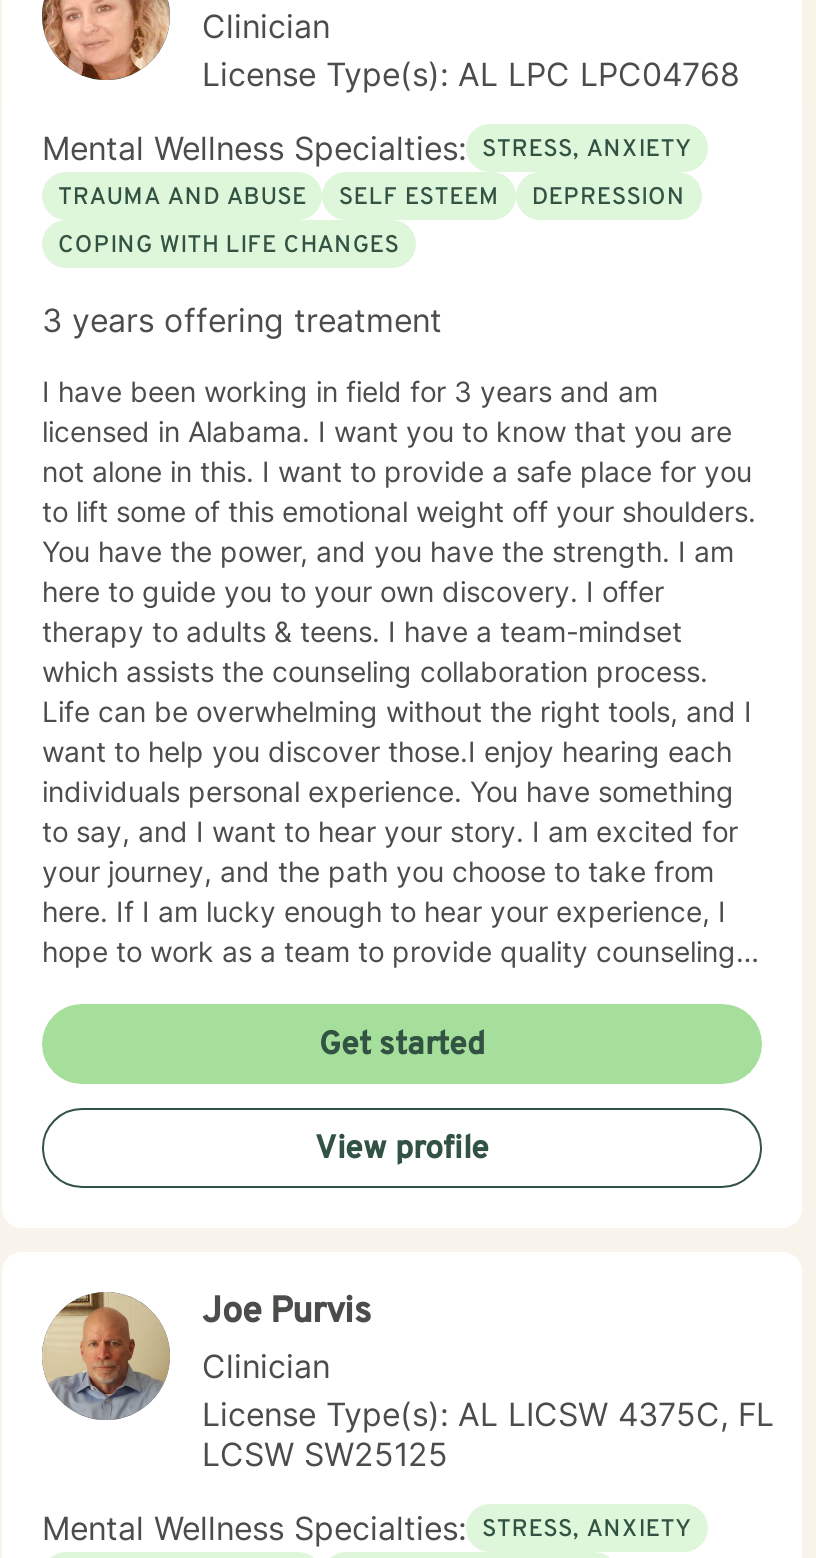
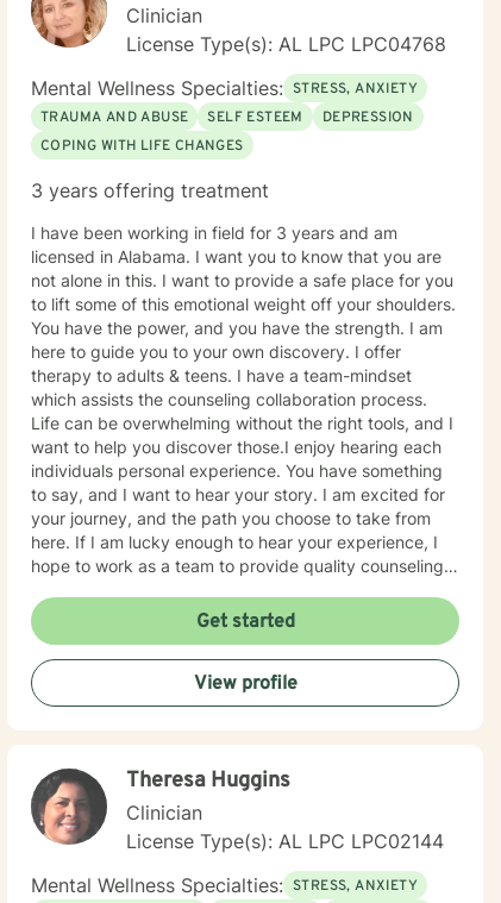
- [image]
- Joe Purvis
+ [image]
+ Theresa Huggins

- License Type(s): AL LICSW 4375C, FL
- LCSW SW25125
+ License Type(s): AL LPC LPC02144
